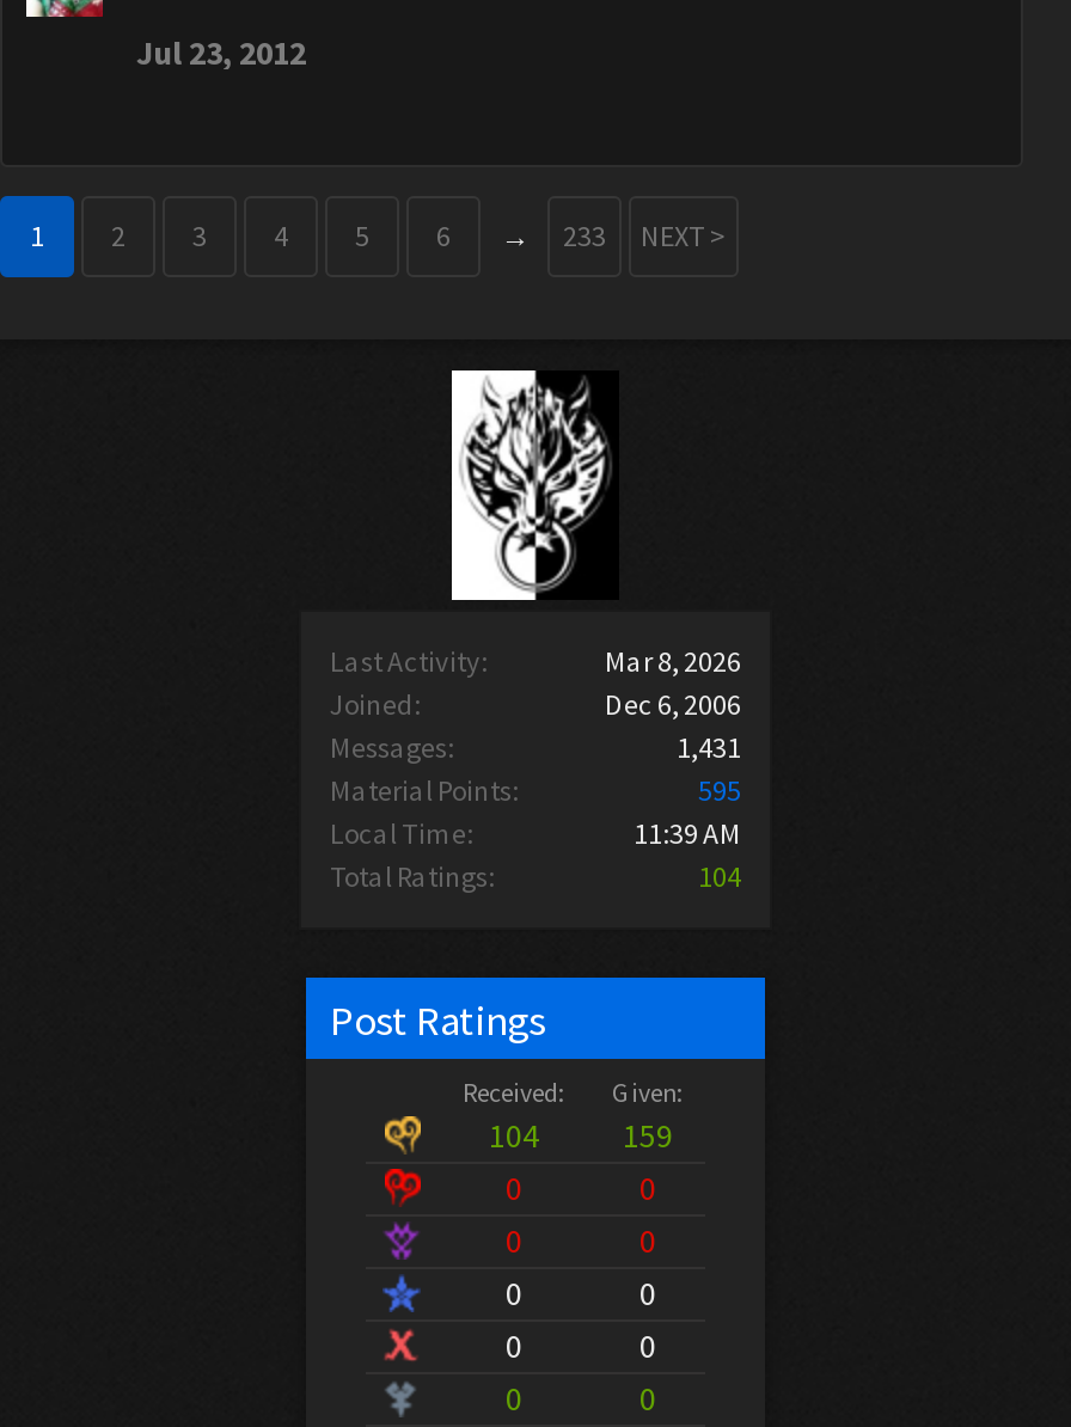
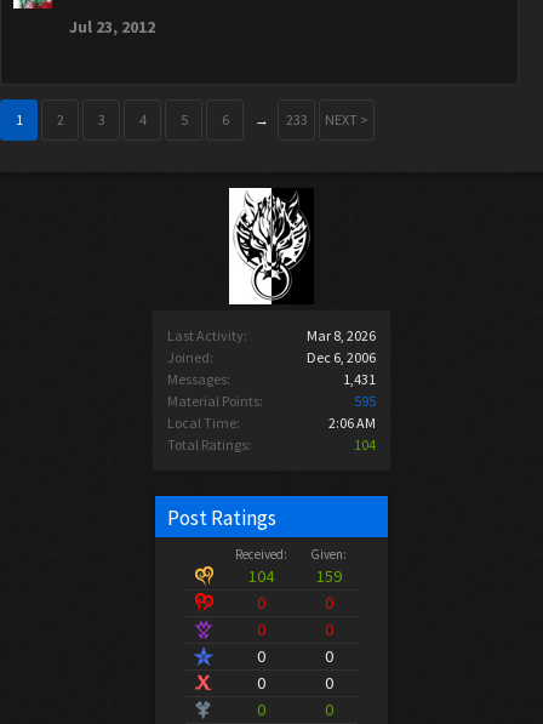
- 11:39 AM
+ 2:06 AM
